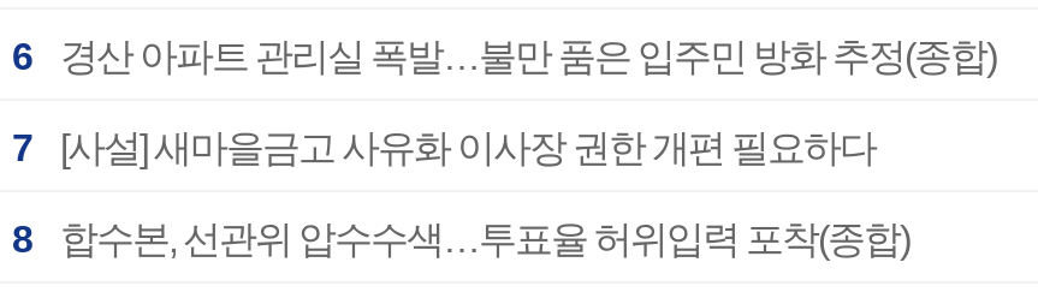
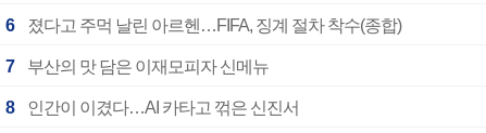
- 경산 아파트 관리실 폭발…불만 품은 입주민 방화 추정(종합)
+ 졌다고 주먹 날린 아르헨…FIFA, 징계 절차 착수(종합)

- [사설] 새마을금고 사유화 이사장 권한 개편 필요하다
+ 부산의 맛 담은 이재모피자 신메뉴

- 합수본, 선관위 압수수색…투표율 허위입력 포착(종합)
+ 인간이 이겼다…AI 카타고 꺾은 신진서
